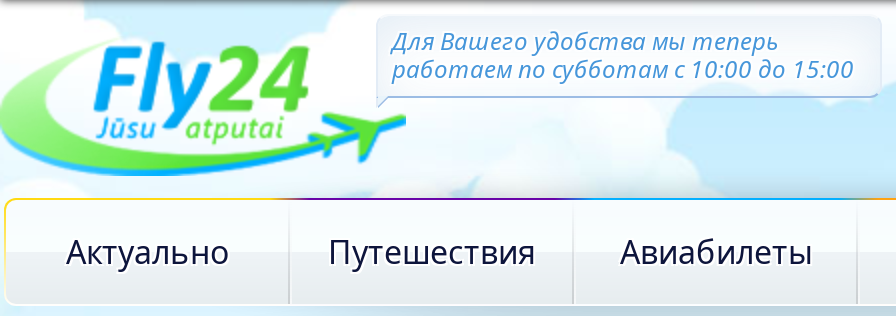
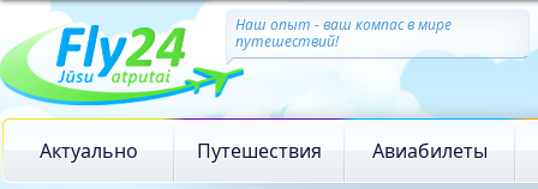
- Для Вашего удобства мы теперь
- работаем по субботам с 10:00 до 15:00
+ Наш опыт - ваш компас в мире
+ путешествий!
